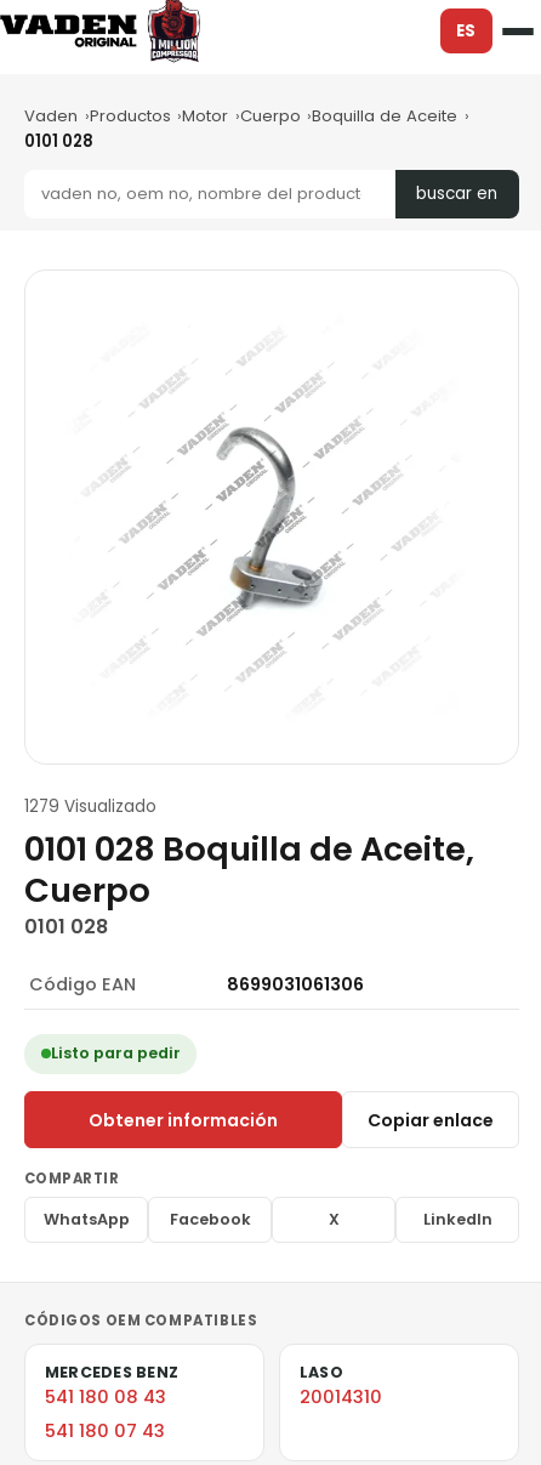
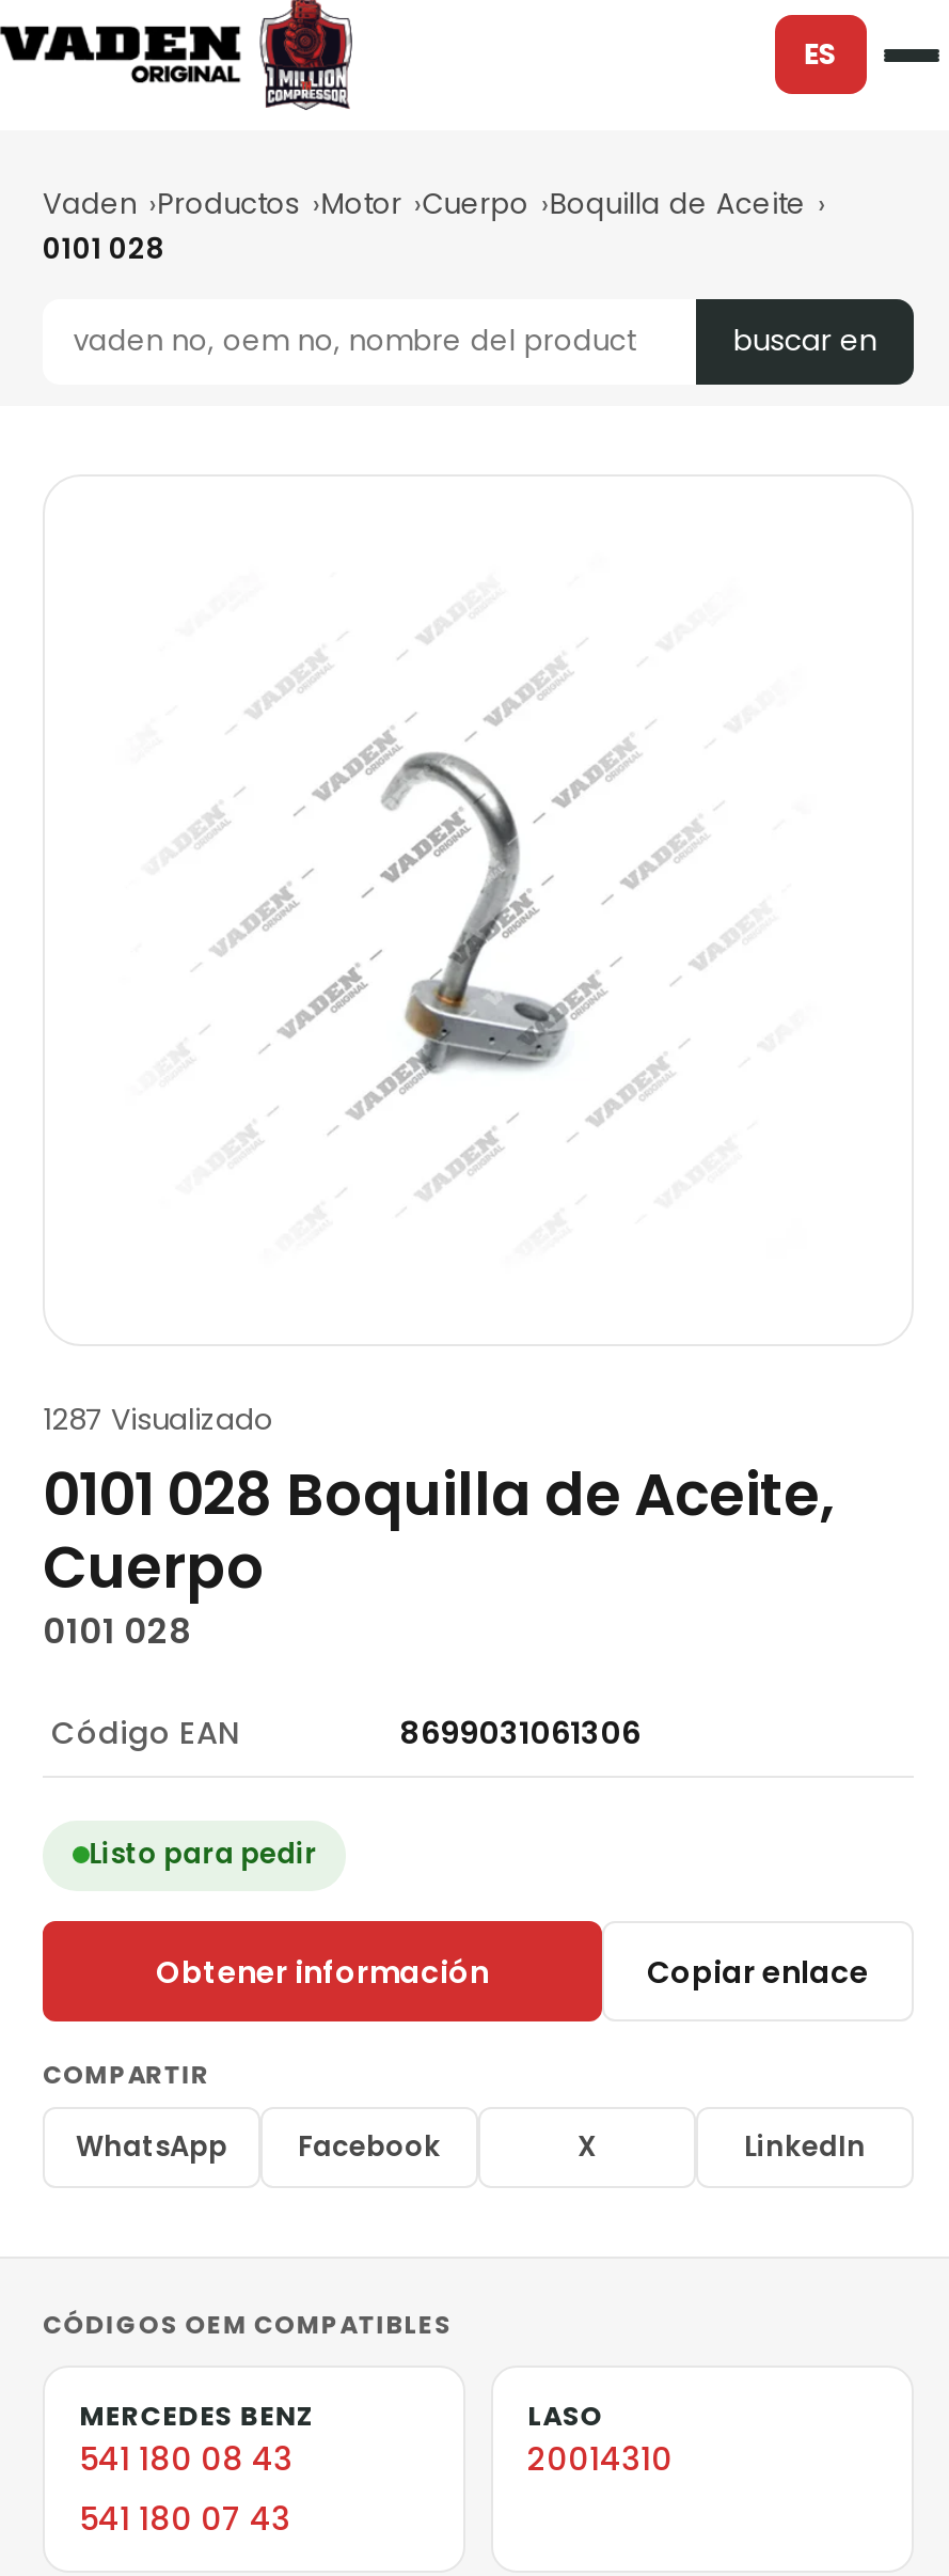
- 1279 Visualizado
+ 1287 Visualizado
